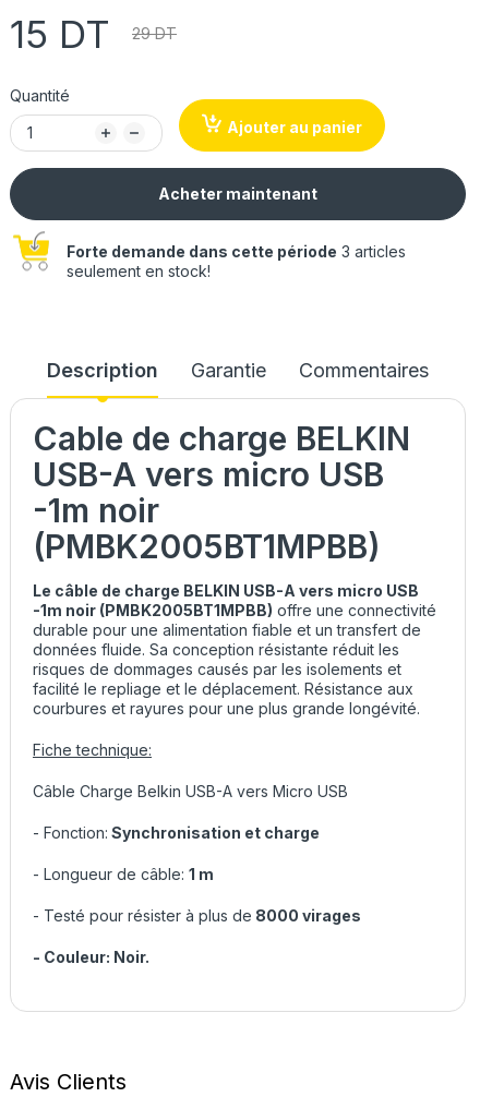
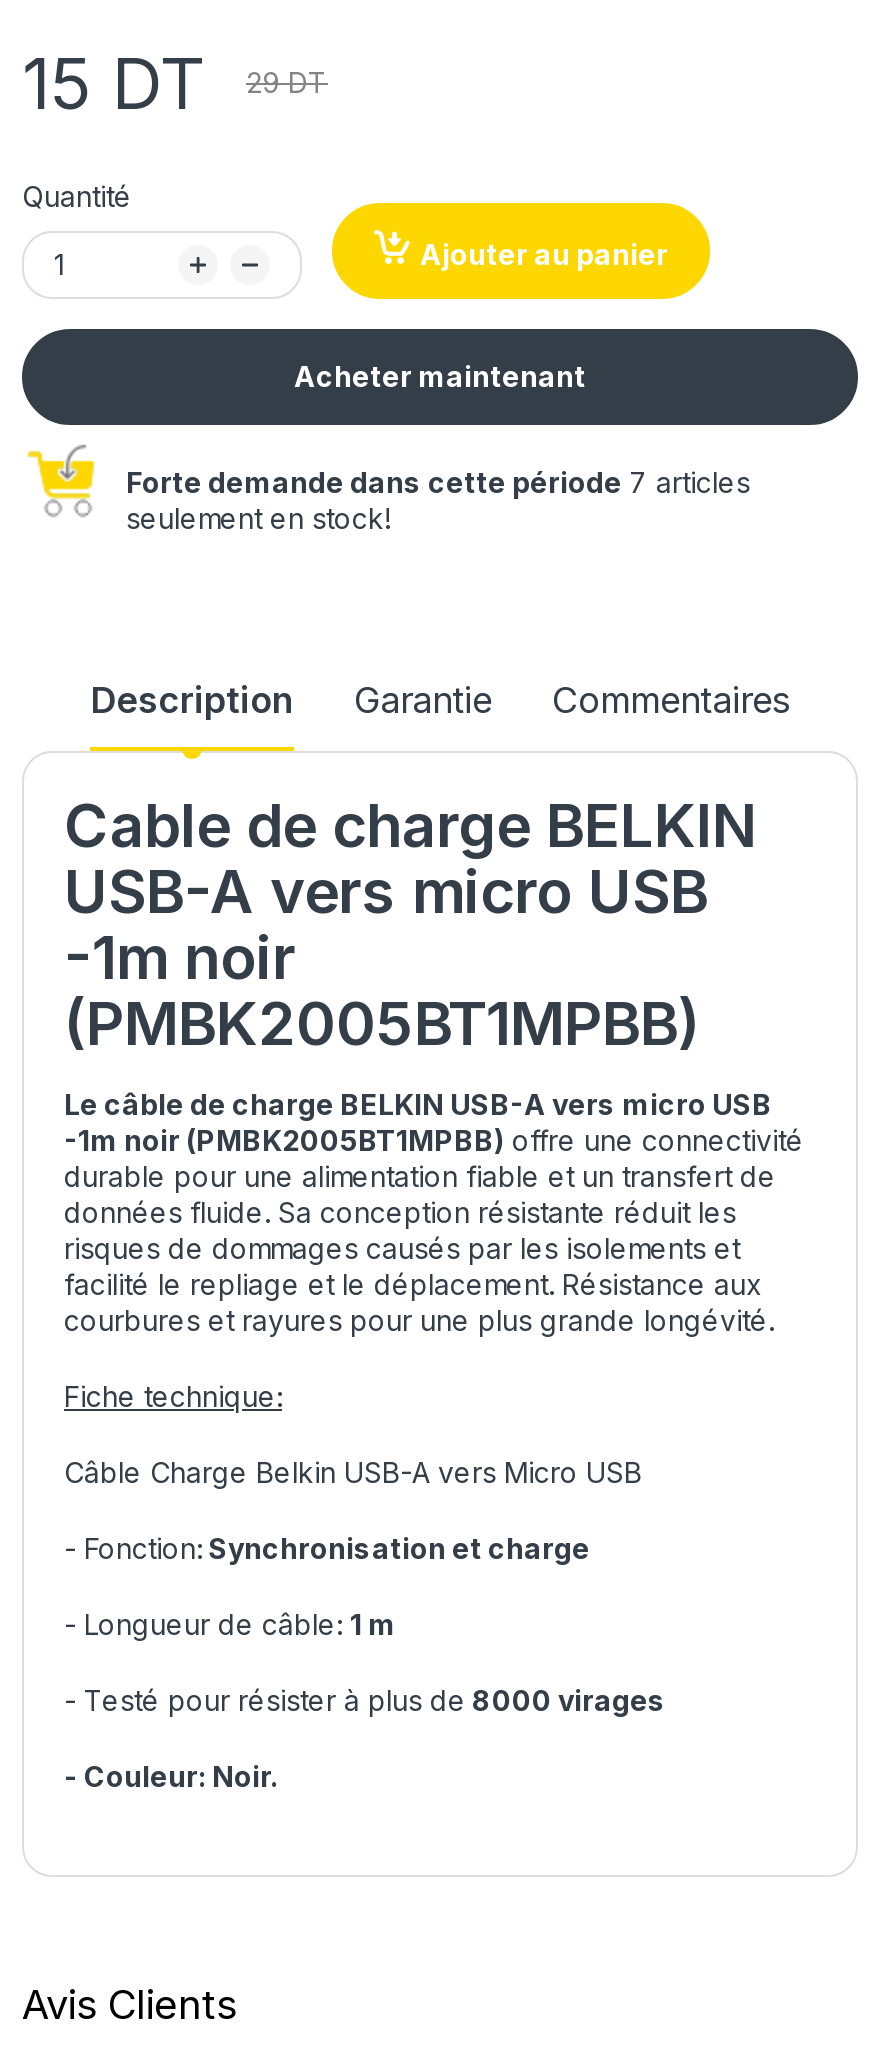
- Forte demande dans cette période 3 articles
+ Forte demande dans cette période 7 articles
